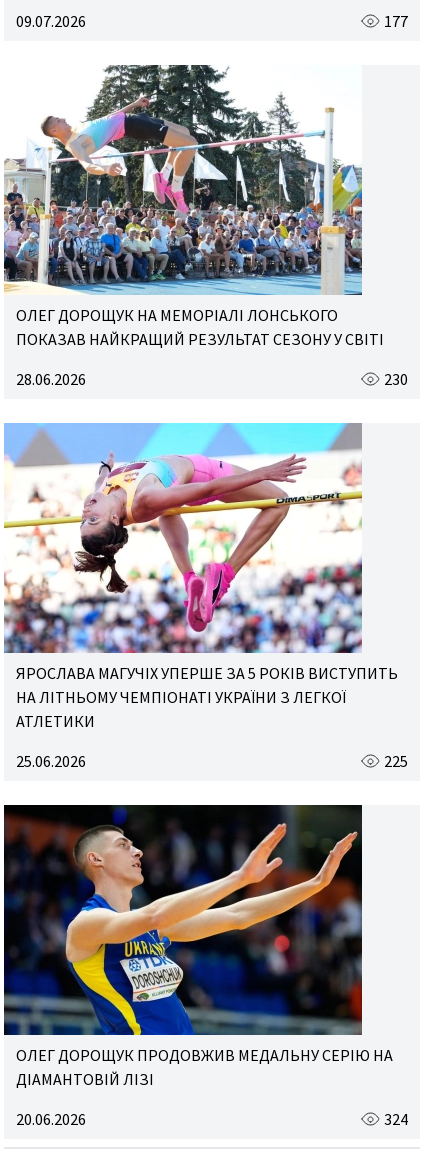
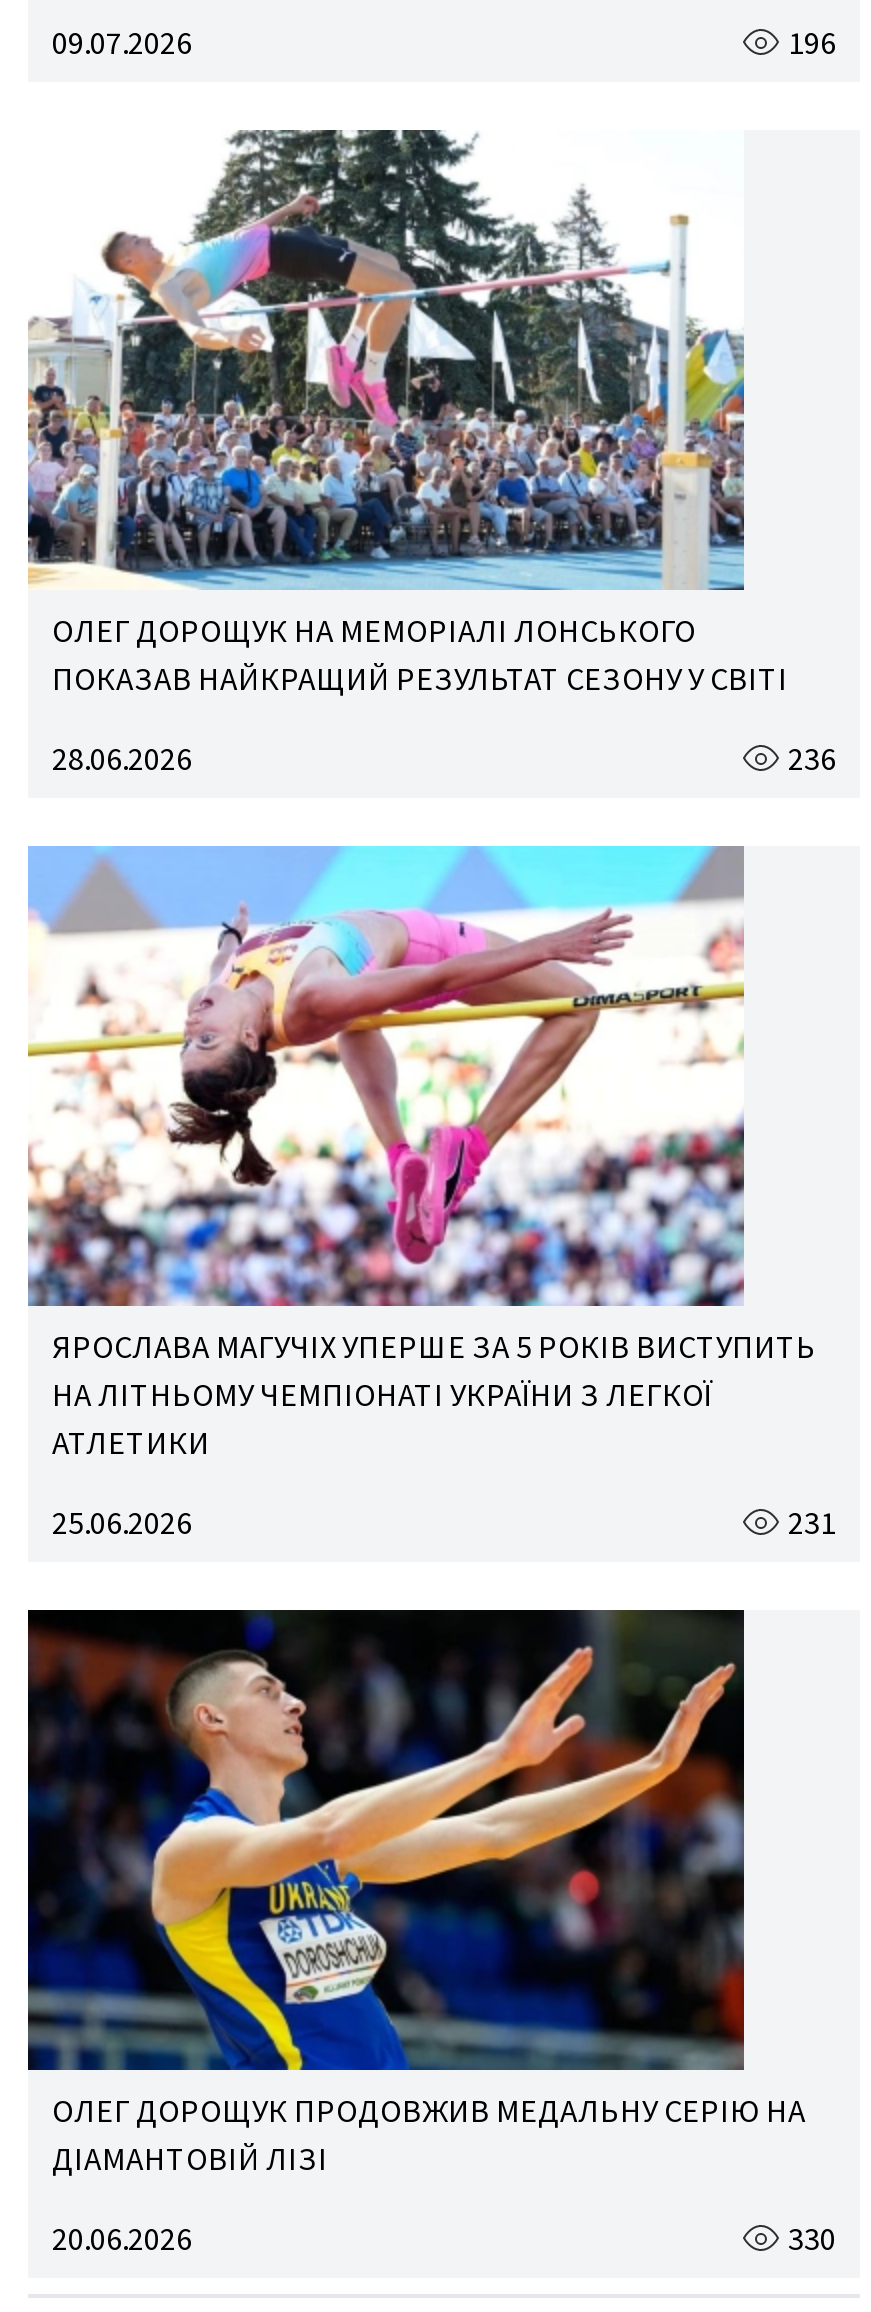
- 177
+ 196

- 230
+ 236

- 225
+ 231

- 324
+ 330
